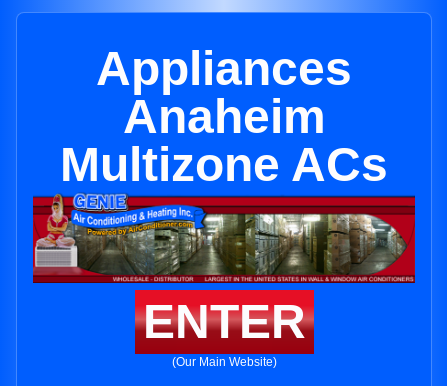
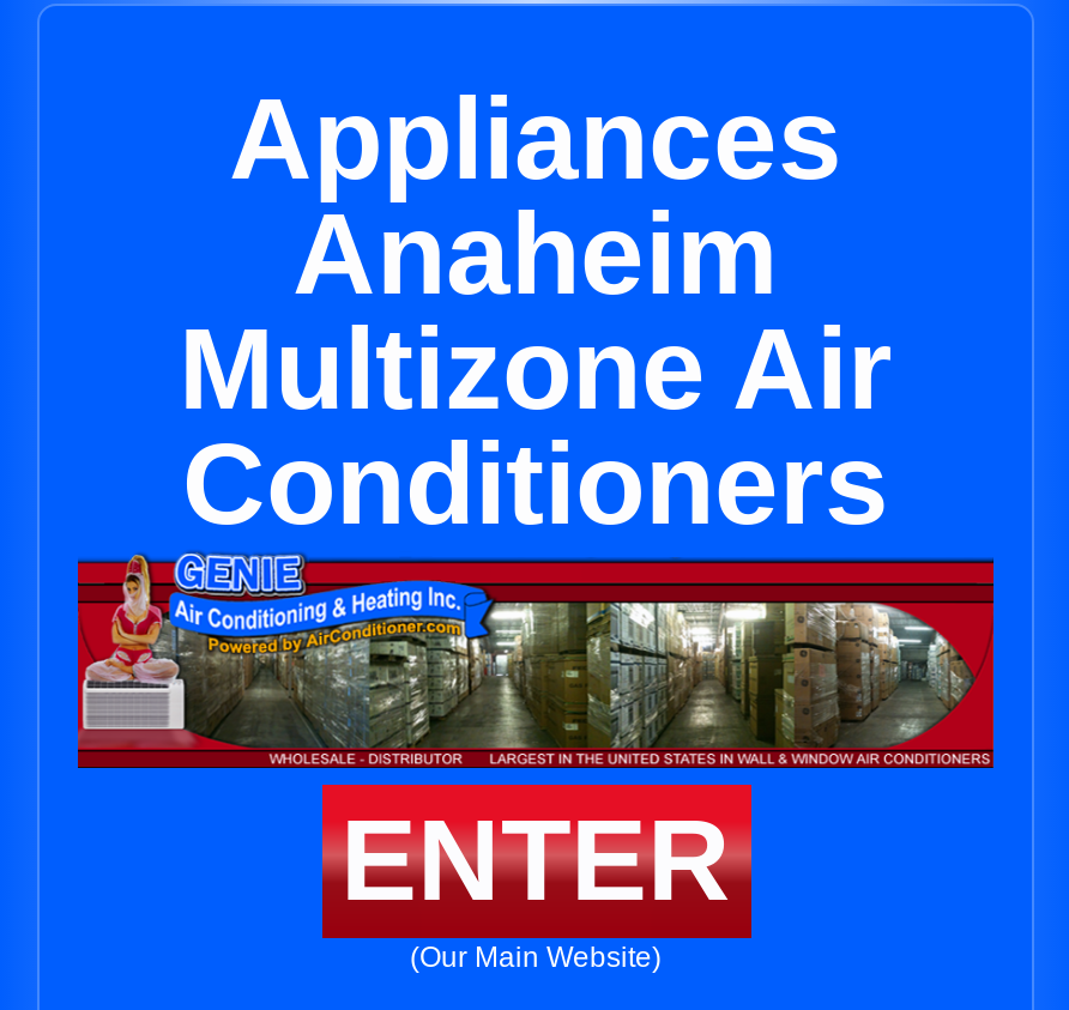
- Multizone ACs
+ Multizone Air
+ Conditioners
